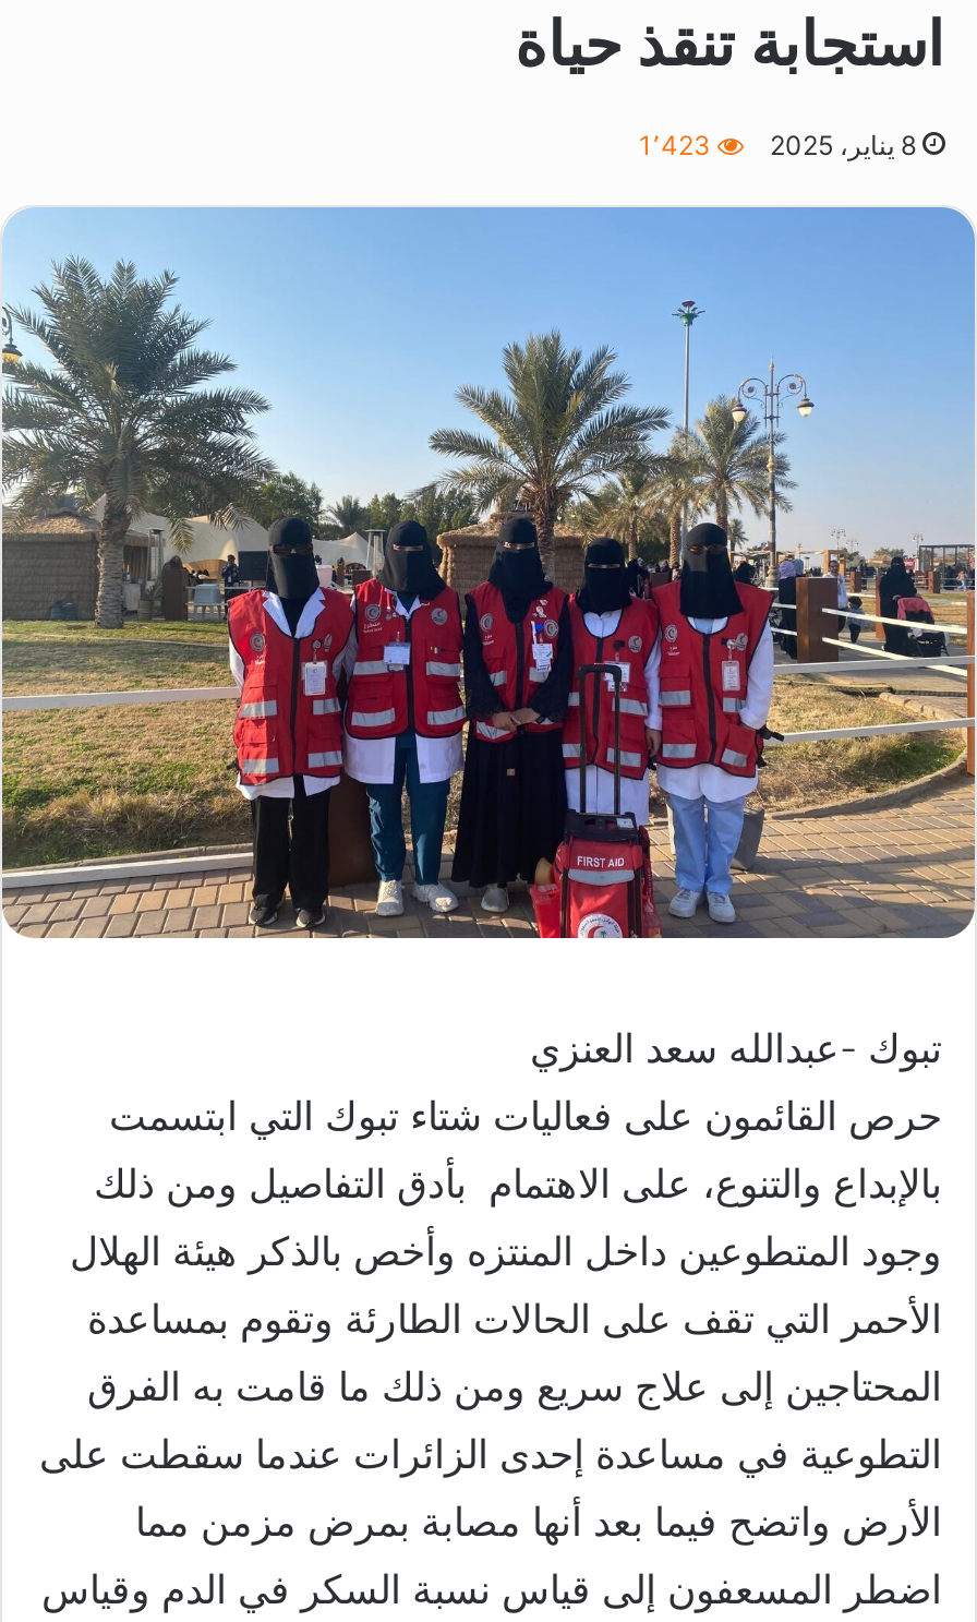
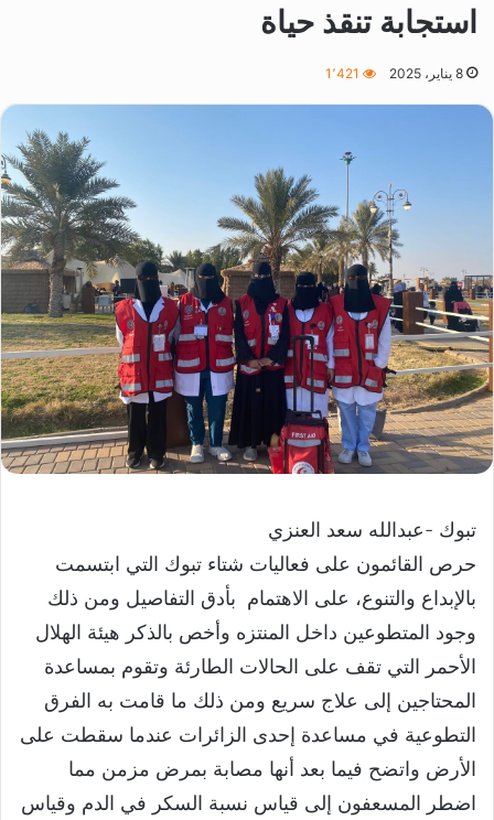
- 1٬423
+ 1٬421
